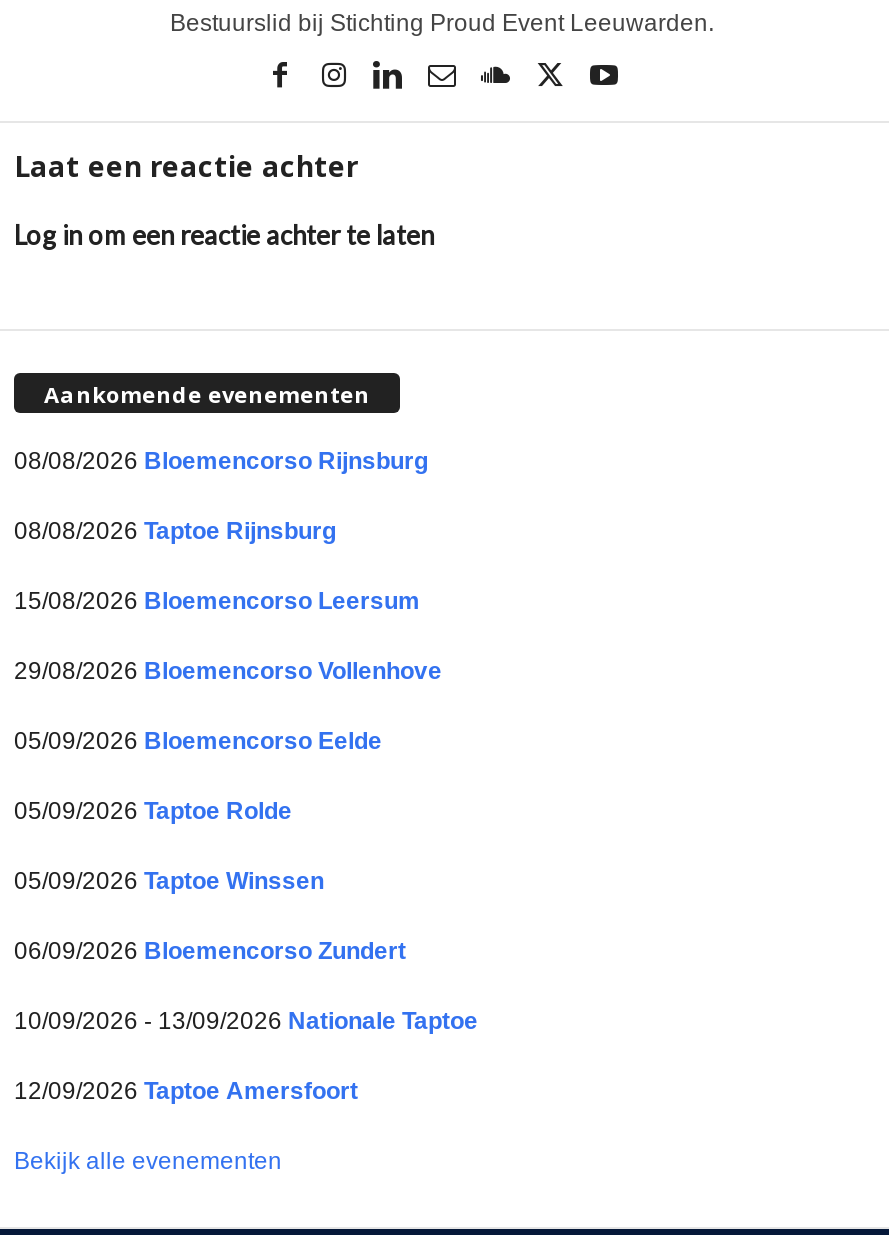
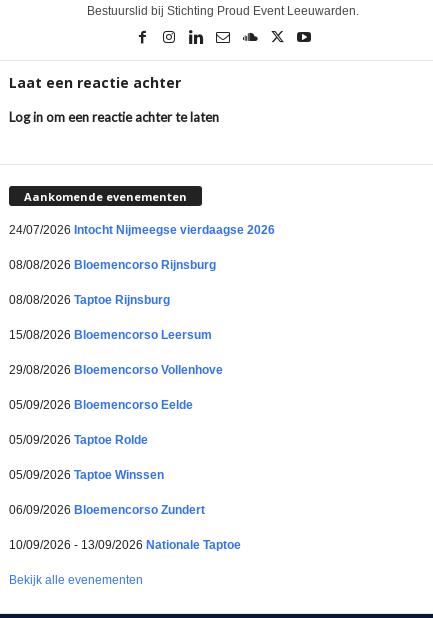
+ 24/07/2026 Intocht Nijmeegse vierdaagse 2026

moved down: 08/08/2026 Bloemencorso Rijnsburg | 08/08/2026 Taptoe Rijnsburg | 15/08/2026 Bloemencorso Leersum | ... | 06/09/2026 Bloemencorso Zundert | 10/09/2026 - 13/09/2026 Nationale Taptoe

- 12/09/2026 Taptoe Amersfoort
